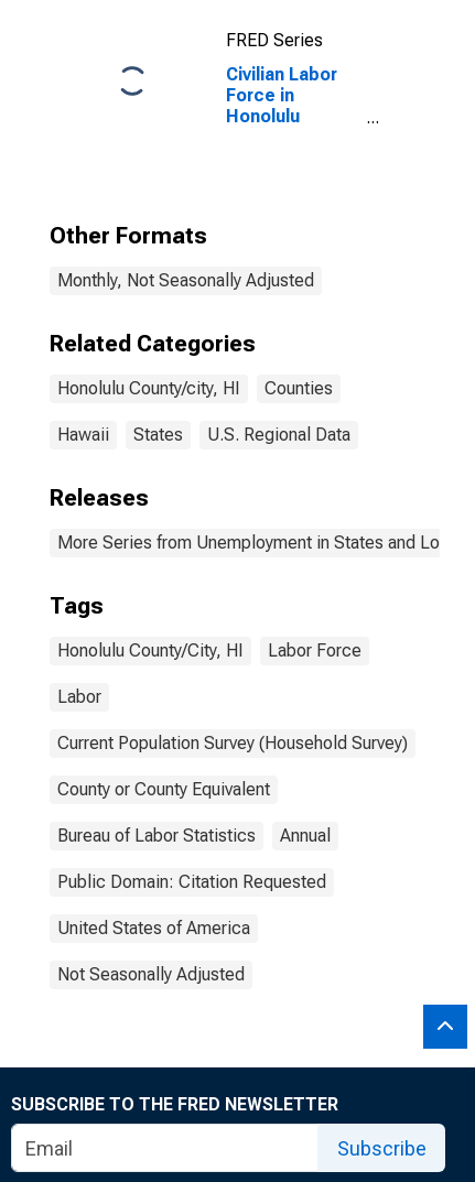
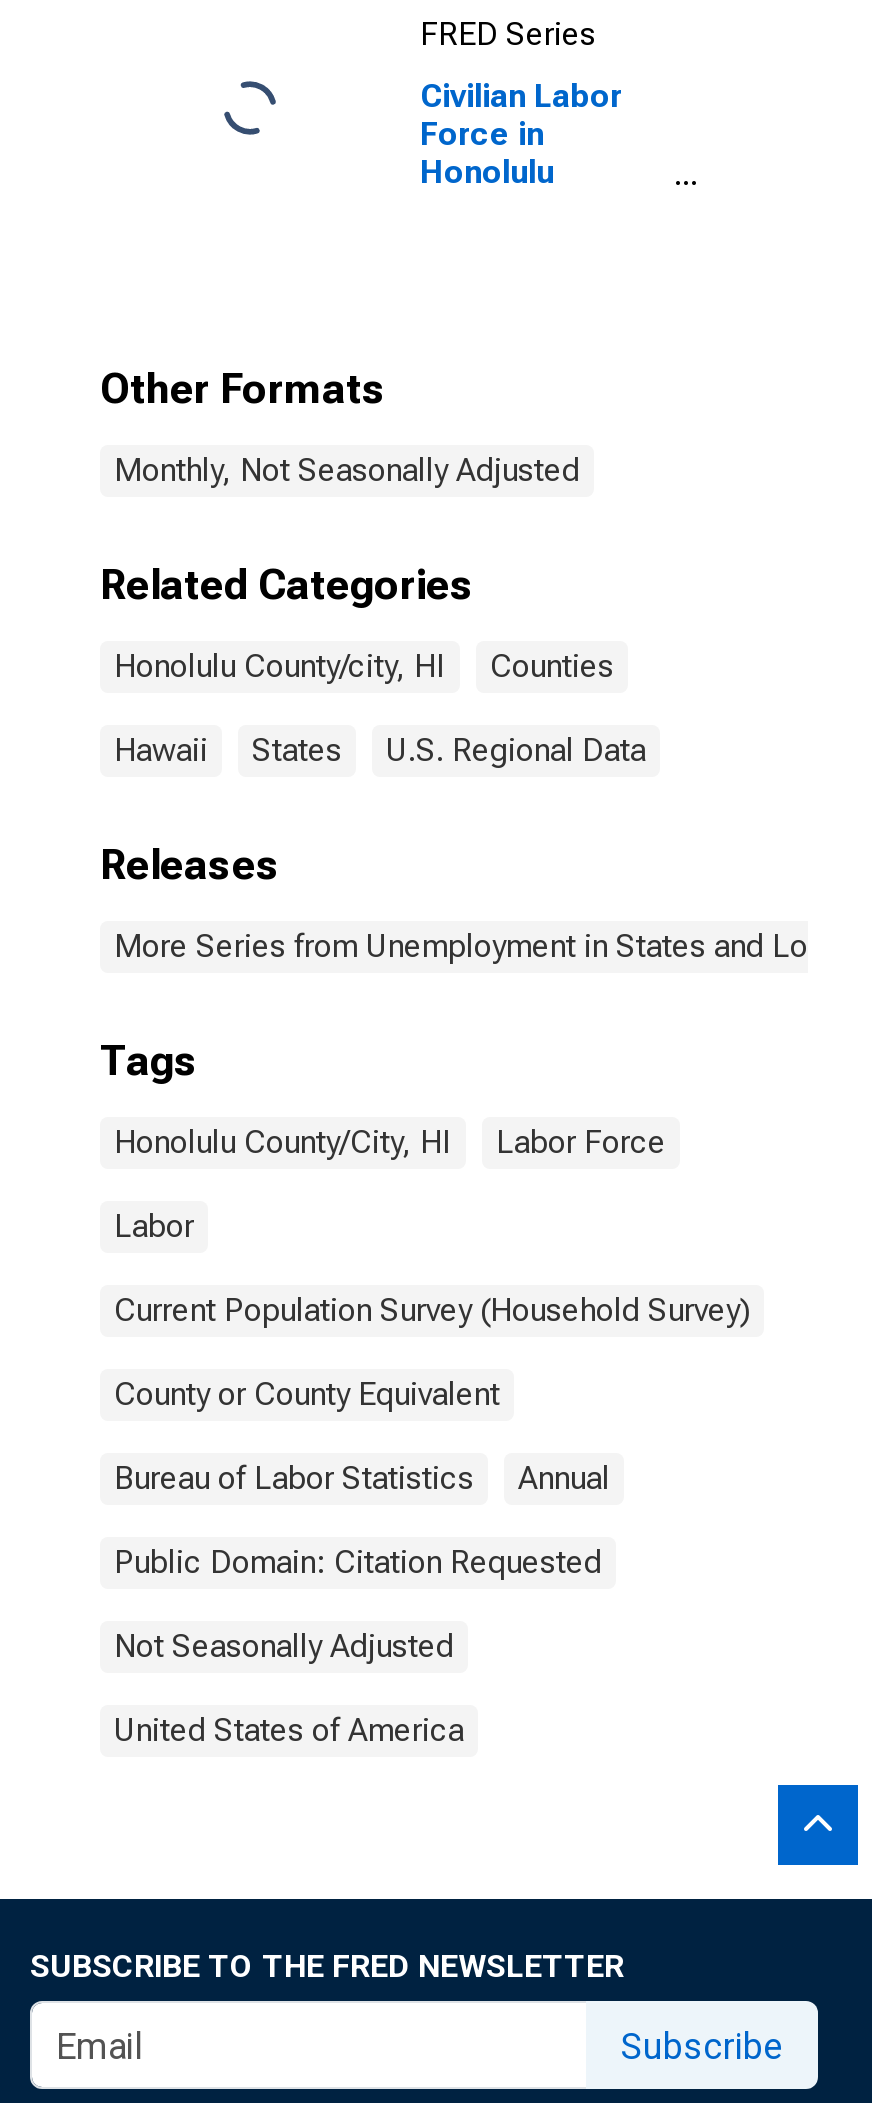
moved down: United States of America

moved up: Not Seasonally Adjusted
